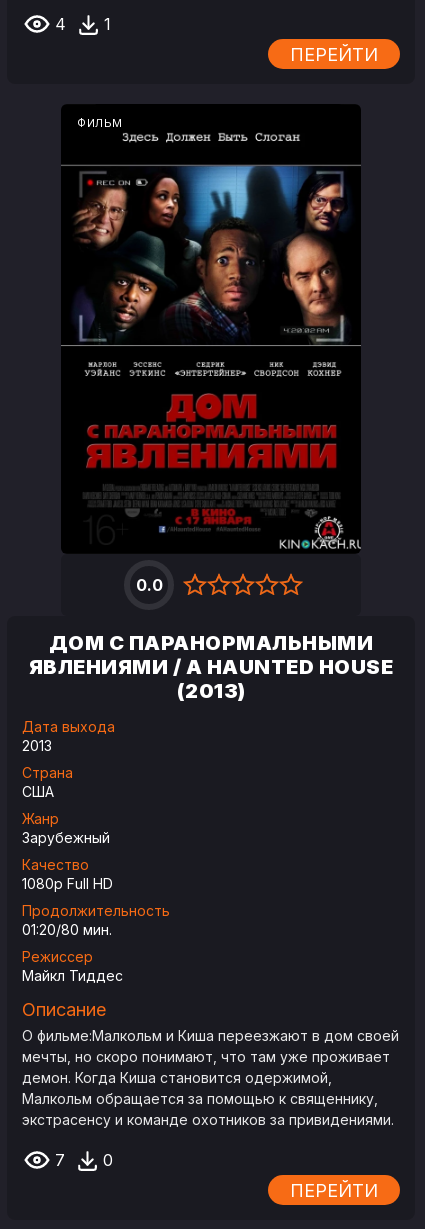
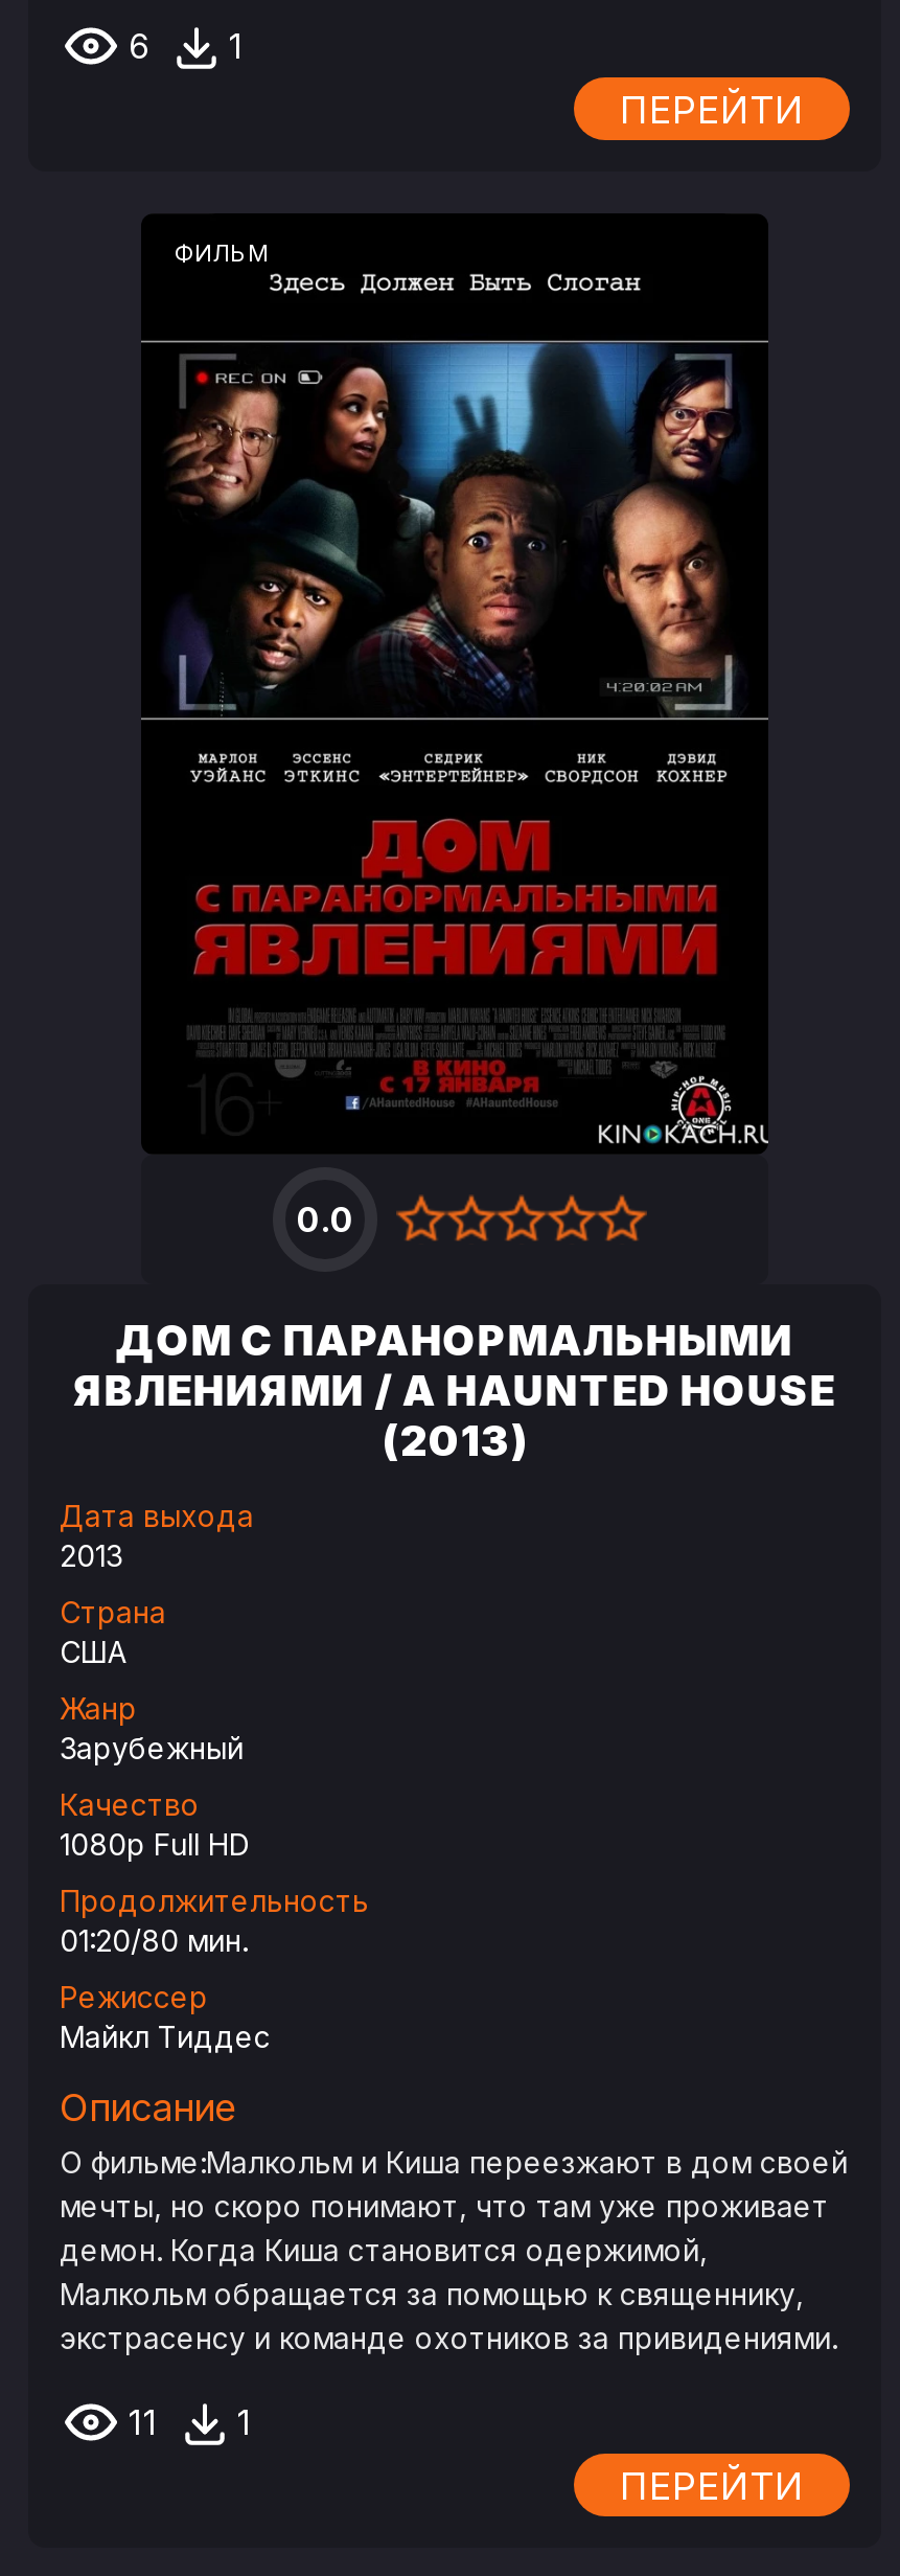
- 4 1
+ 6 1

- 7
+ 11

- 0
+ 1
